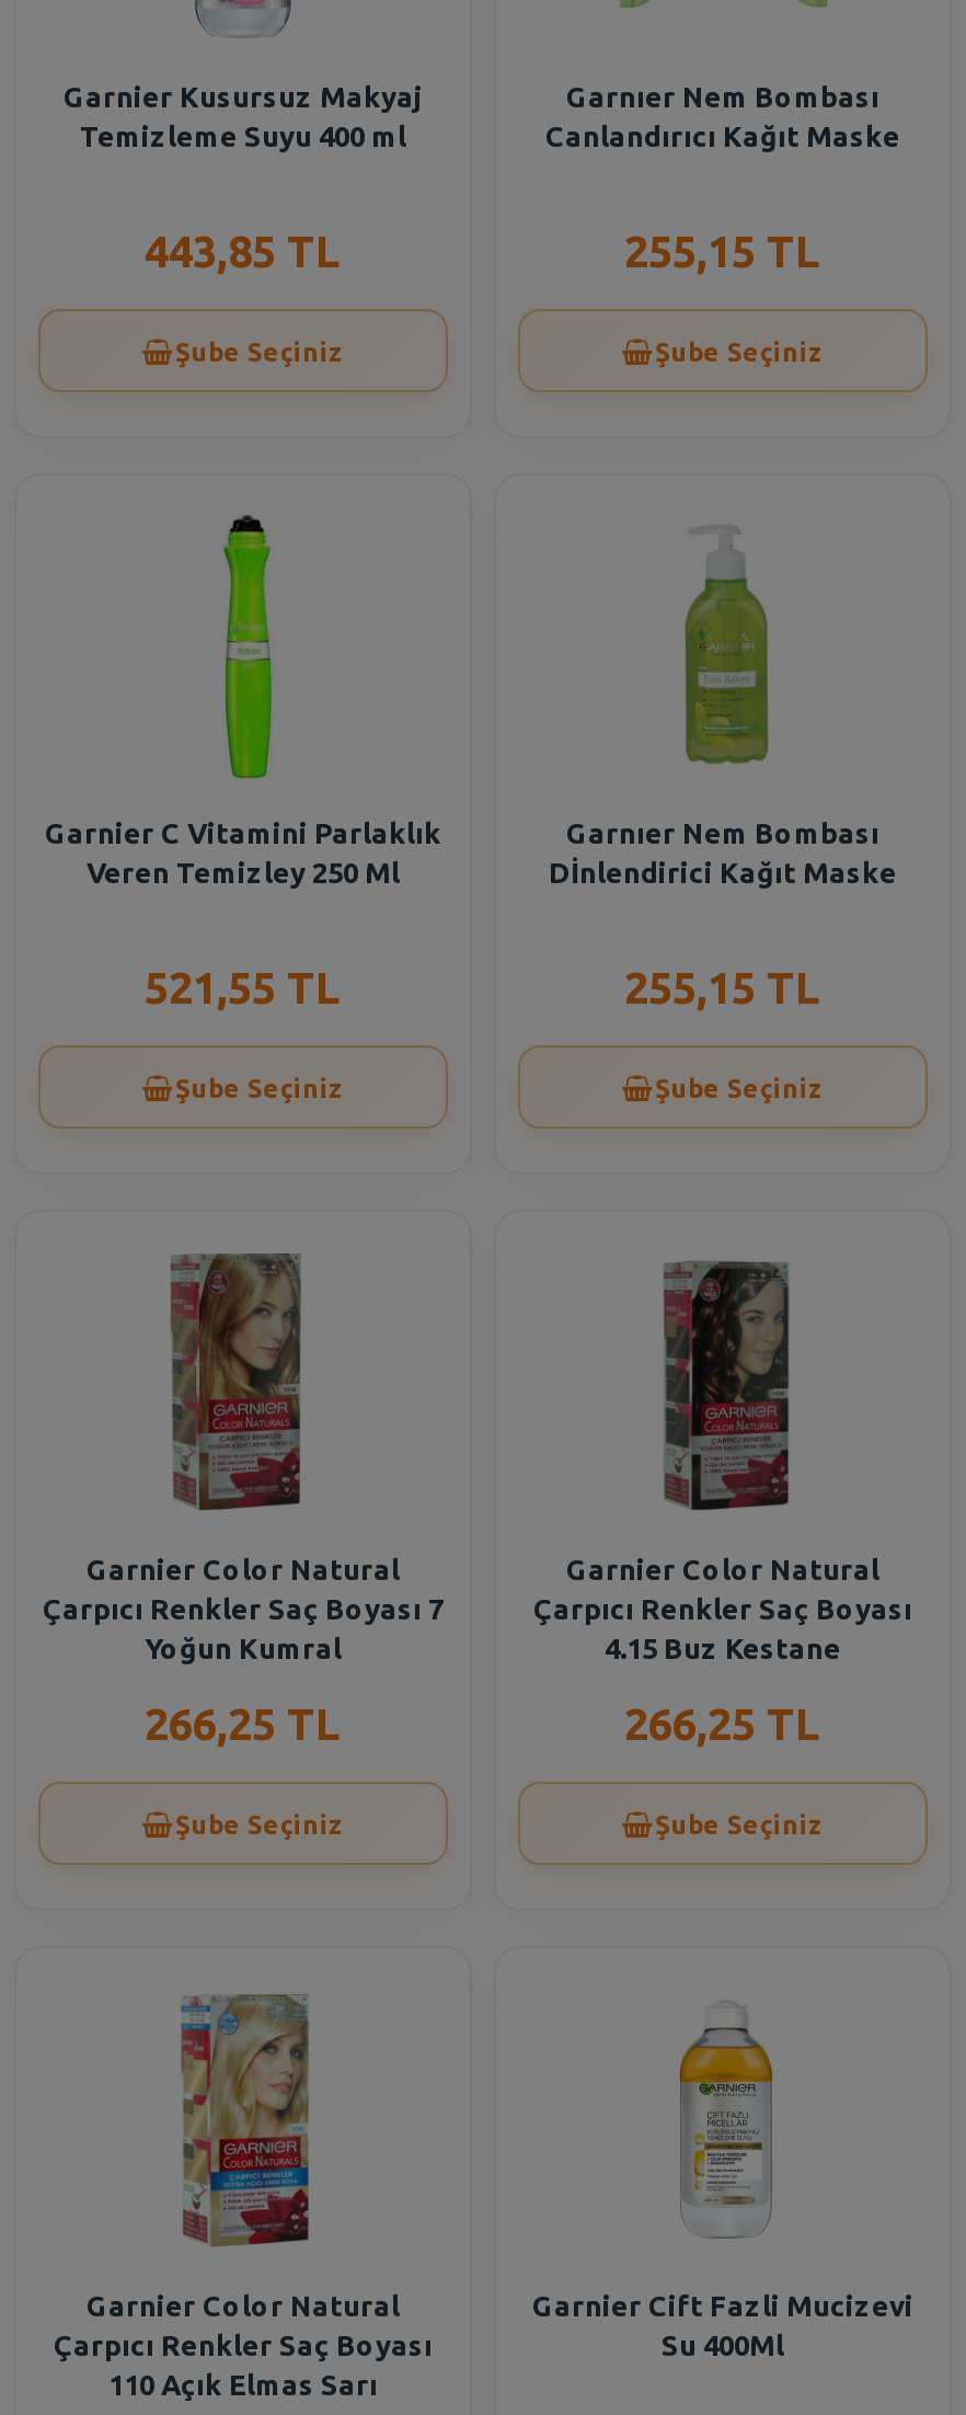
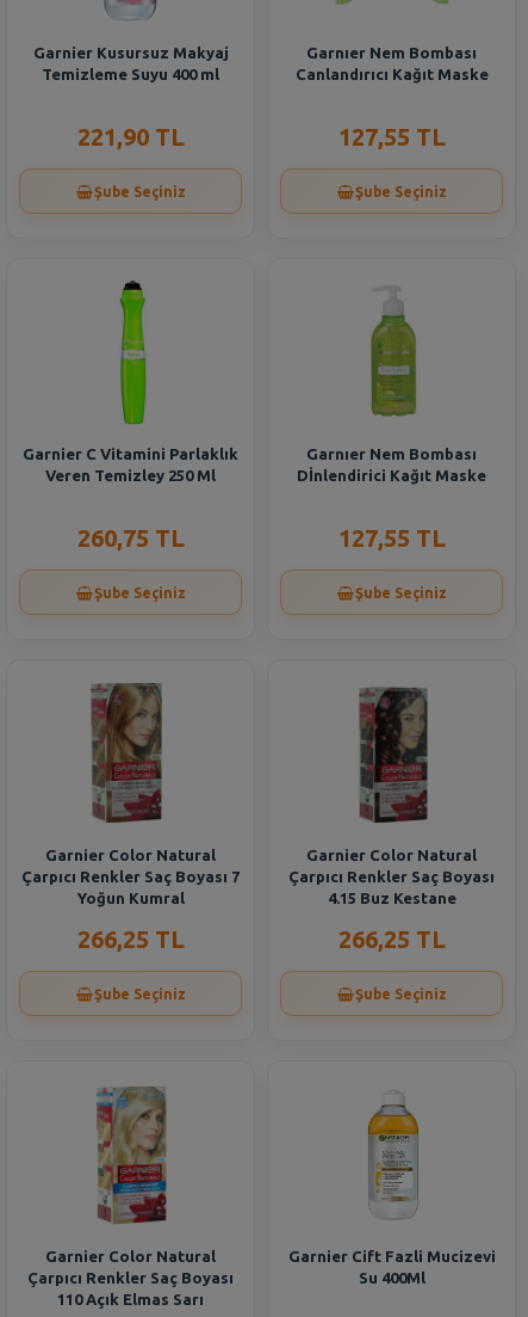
- 443,85 TL
+ 221,90 TL

- 255,15 TL
+ 127,55 TL

- 521,55 TL
+ 260,75 TL

- 255,15 TL
+ 127,55 TL
